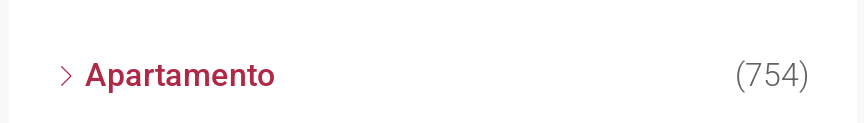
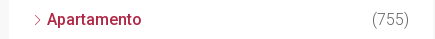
- (754)
+ (755)
